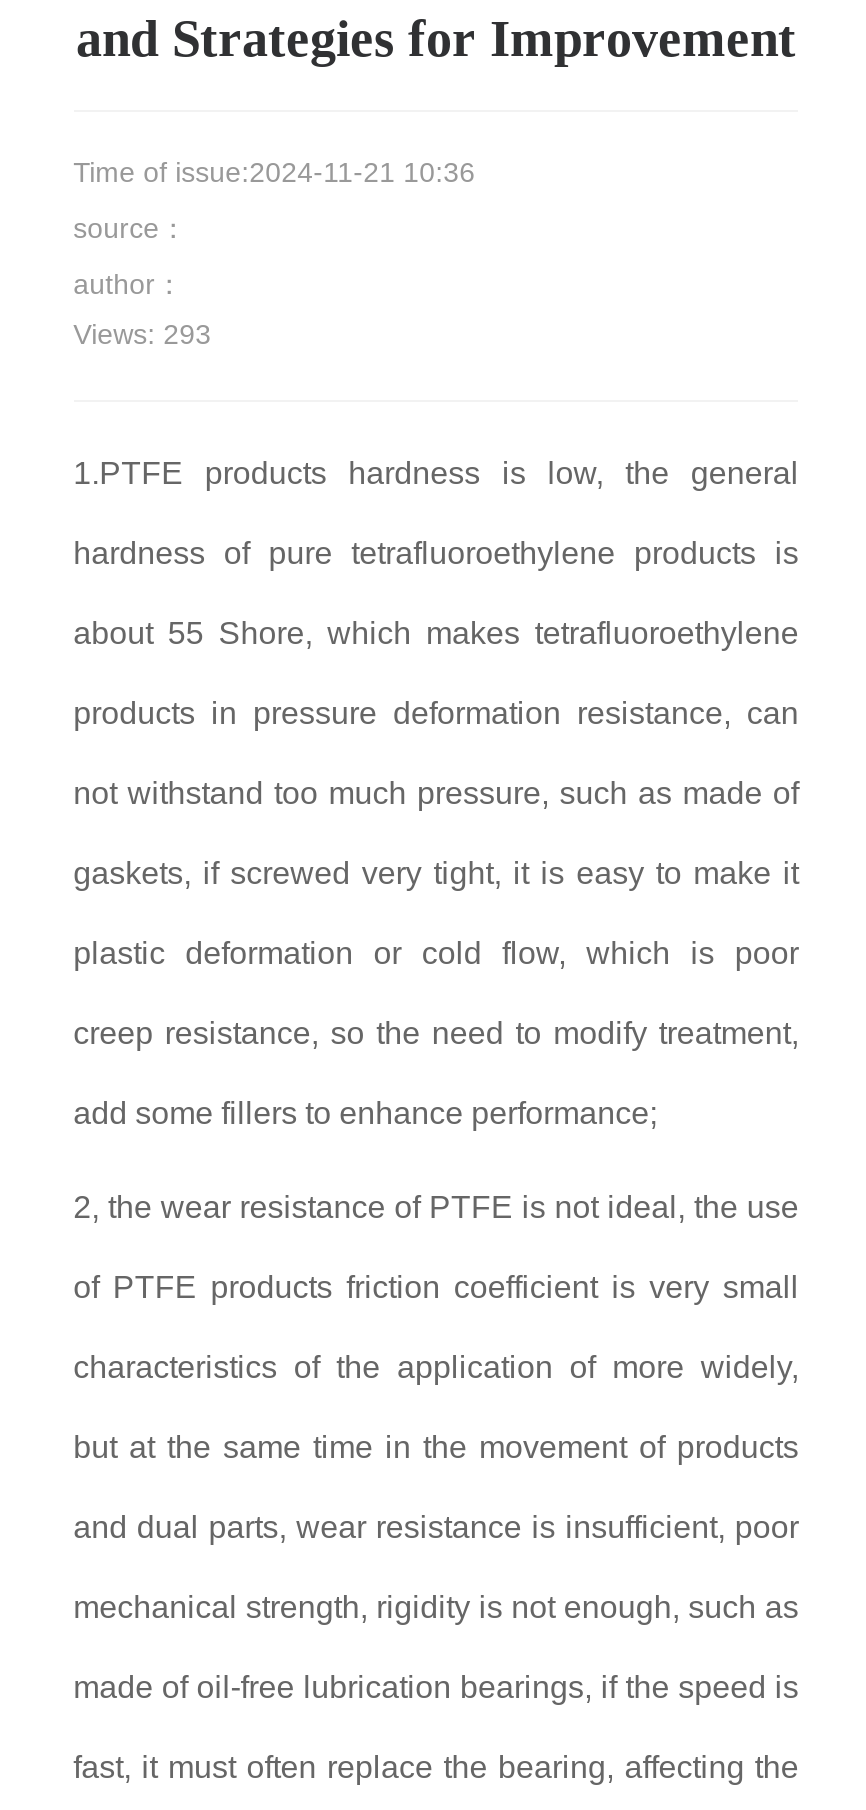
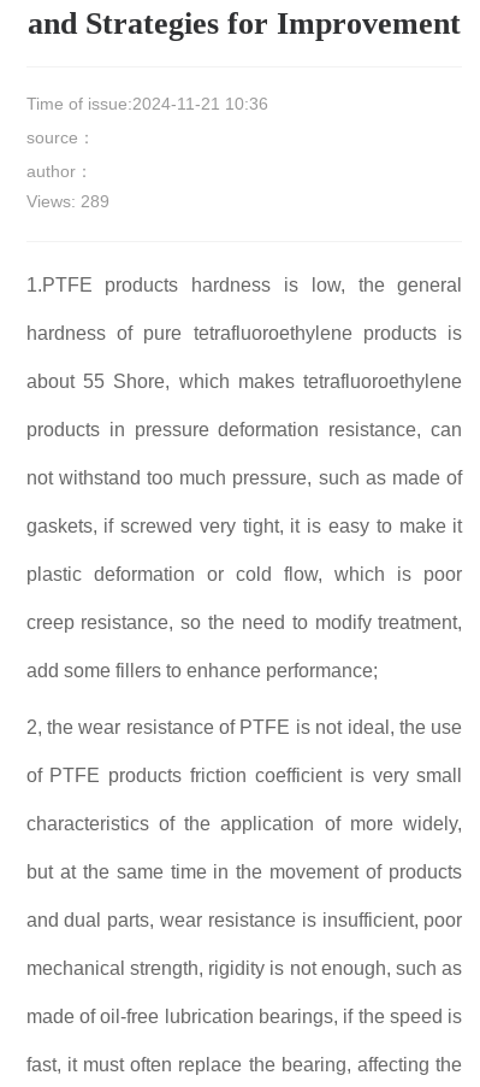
- Views: 293
+ Views: 289
